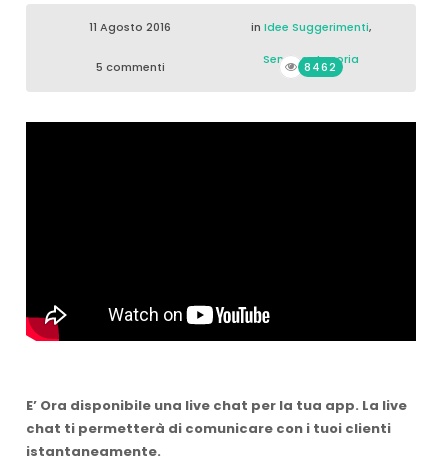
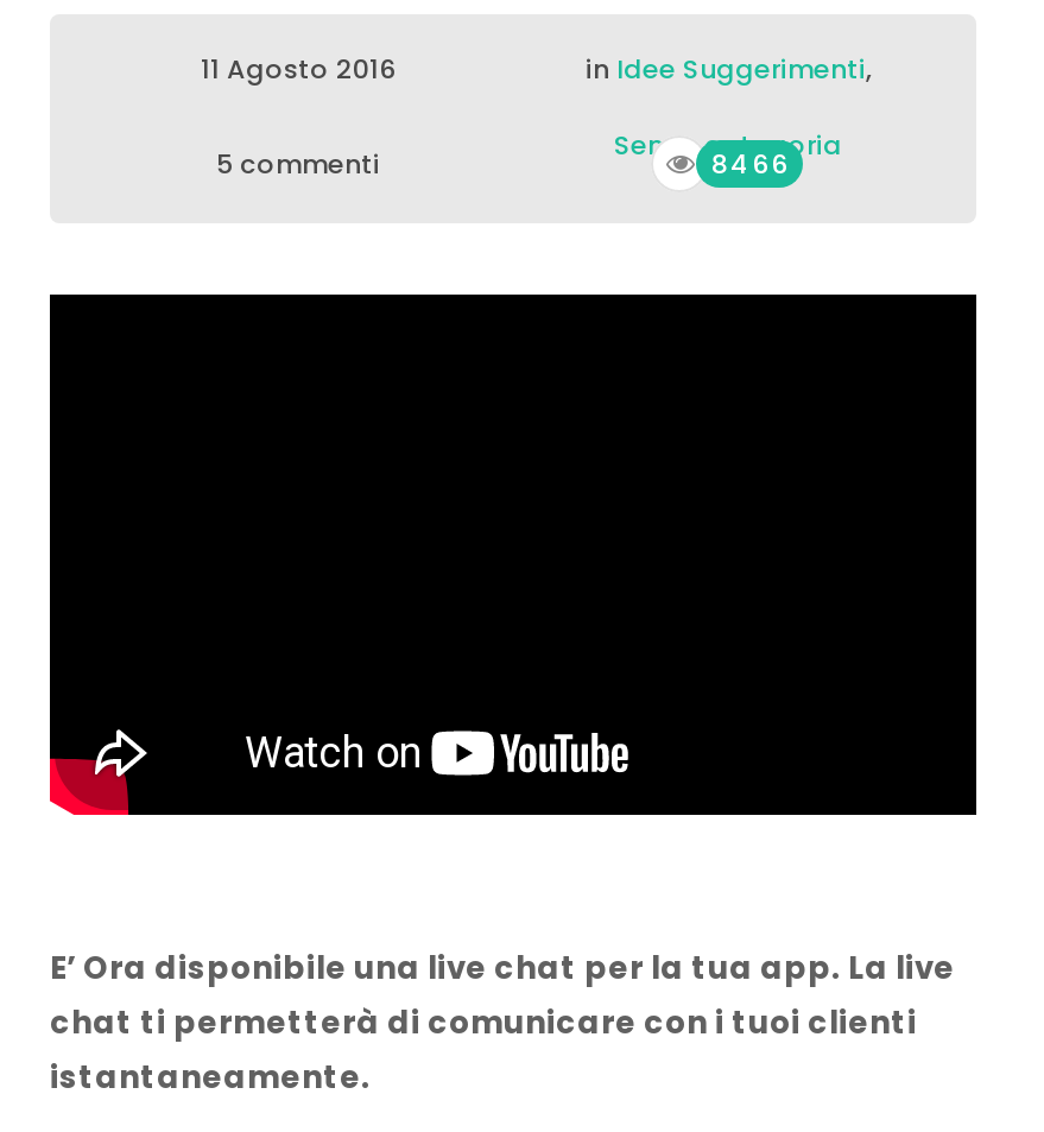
- 8462
+ 8466
